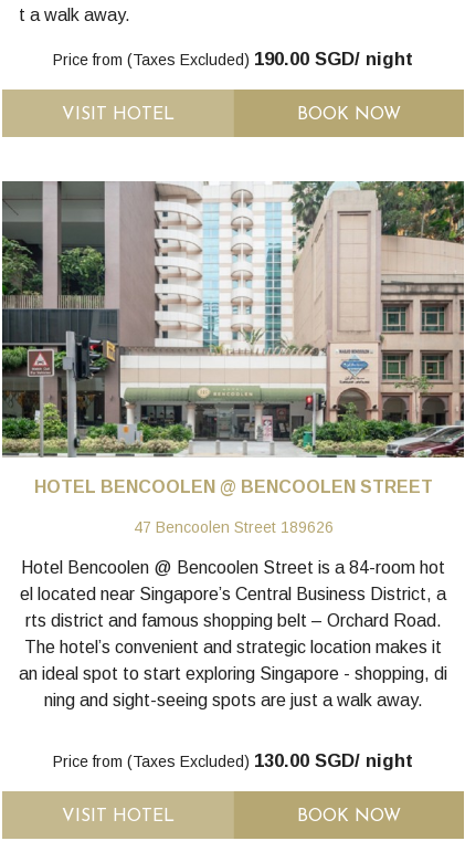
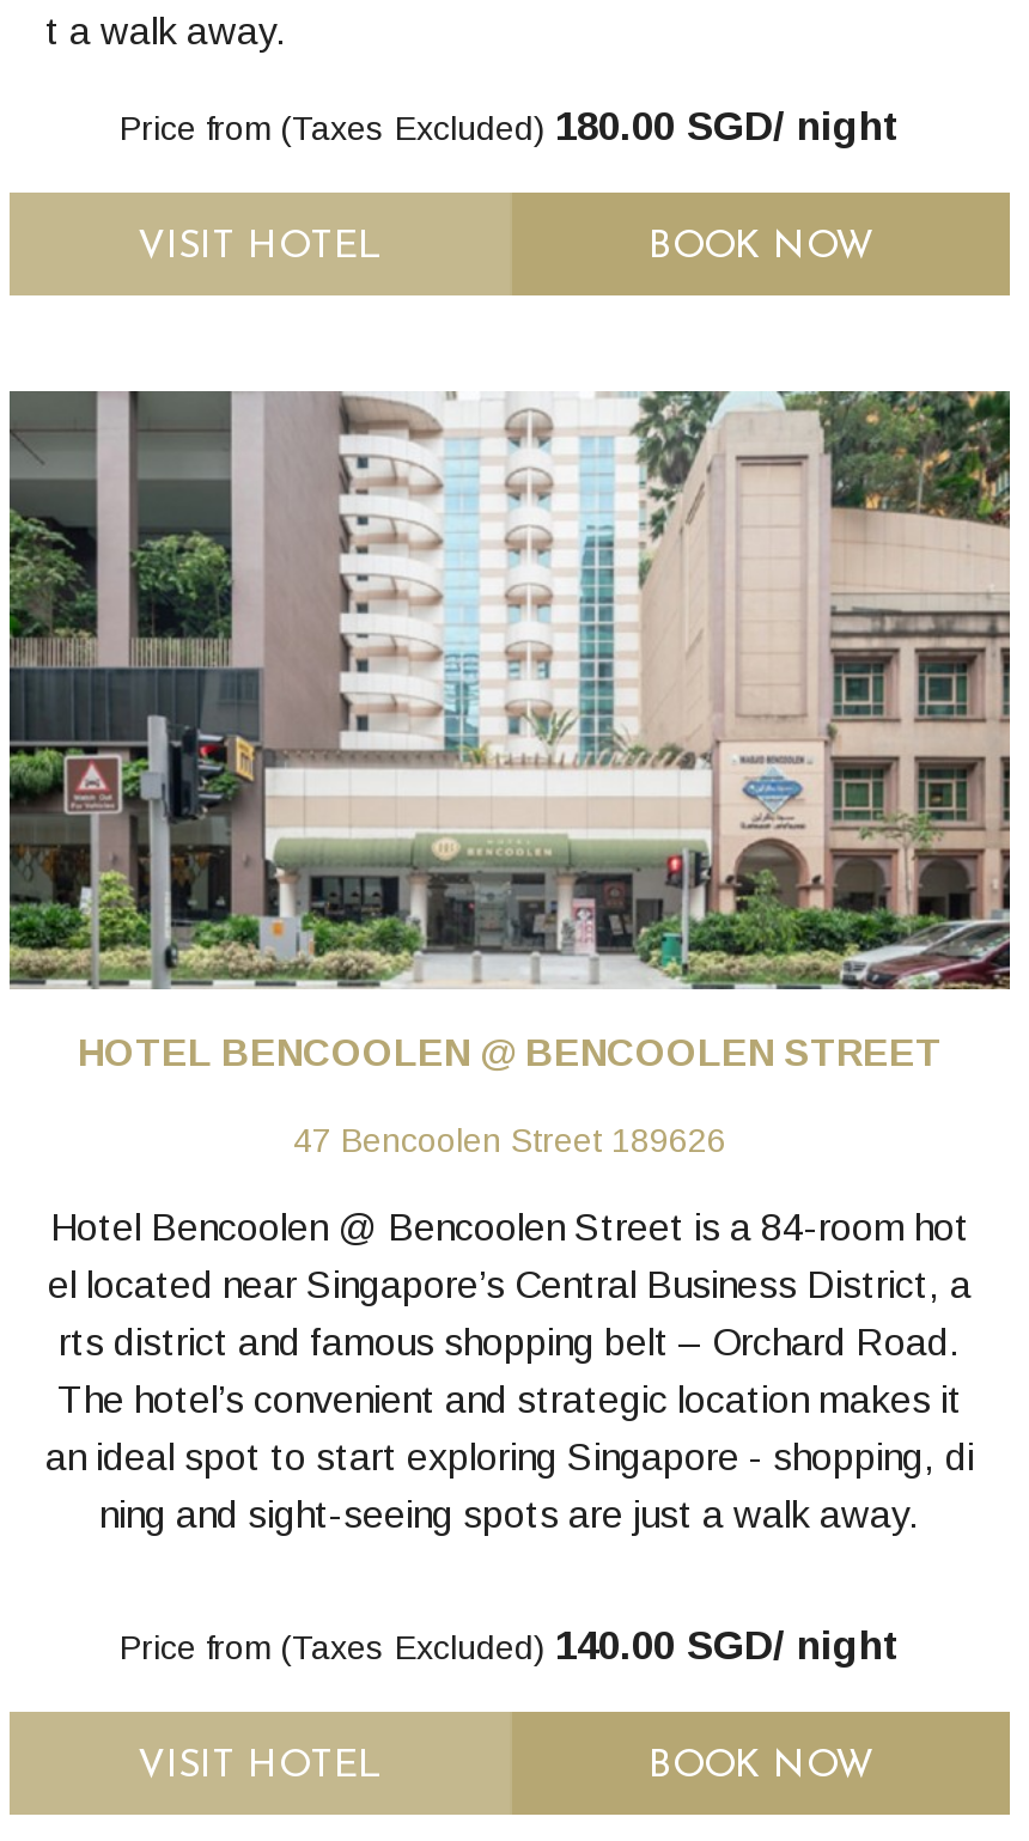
- Price from (Taxes Excluded) 190.00 SGD/ night
+ Price from (Taxes Excluded) 180.00 SGD/ night

- Price from (Taxes Excluded) 130.00 SGD/ night
+ Price from (Taxes Excluded) 140.00 SGD/ night
